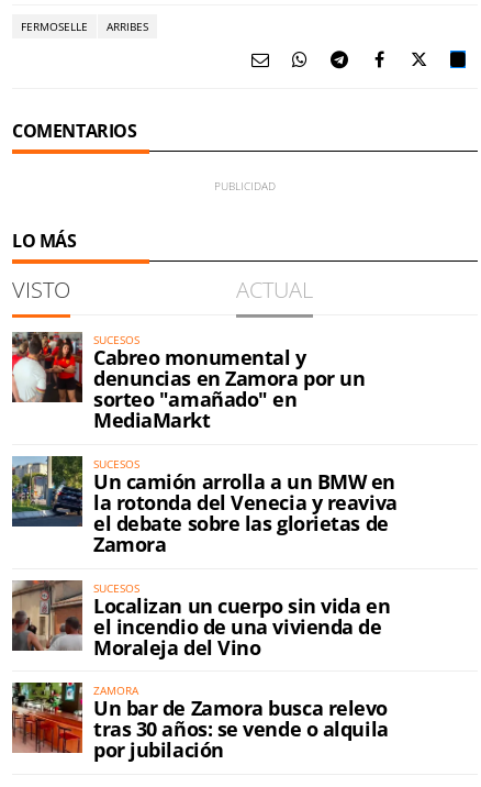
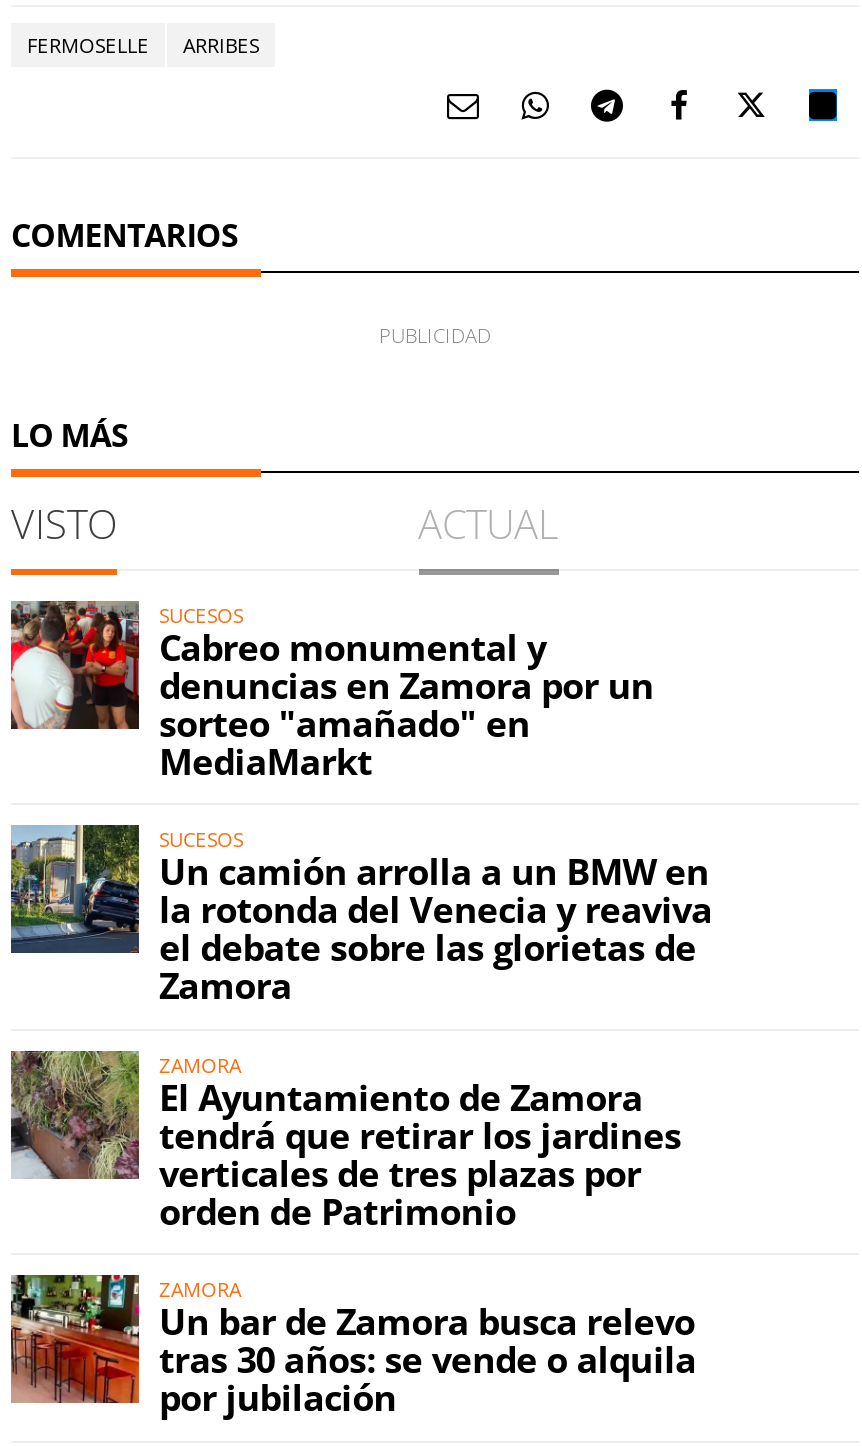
- [image]
- SUCESOS
- Localizan un cuerpo sin vida en
- el incendio de una vivienda de
- Moraleja del Vino
+ [image]
+ ZAMORA
+ El Ayuntamiento de Zamora
+ tendrá que retirar los jardines
+ verticales de tres plazas por
+ orden de Patrimonio
